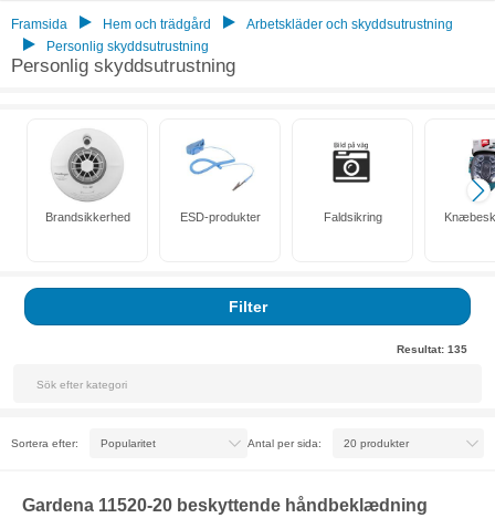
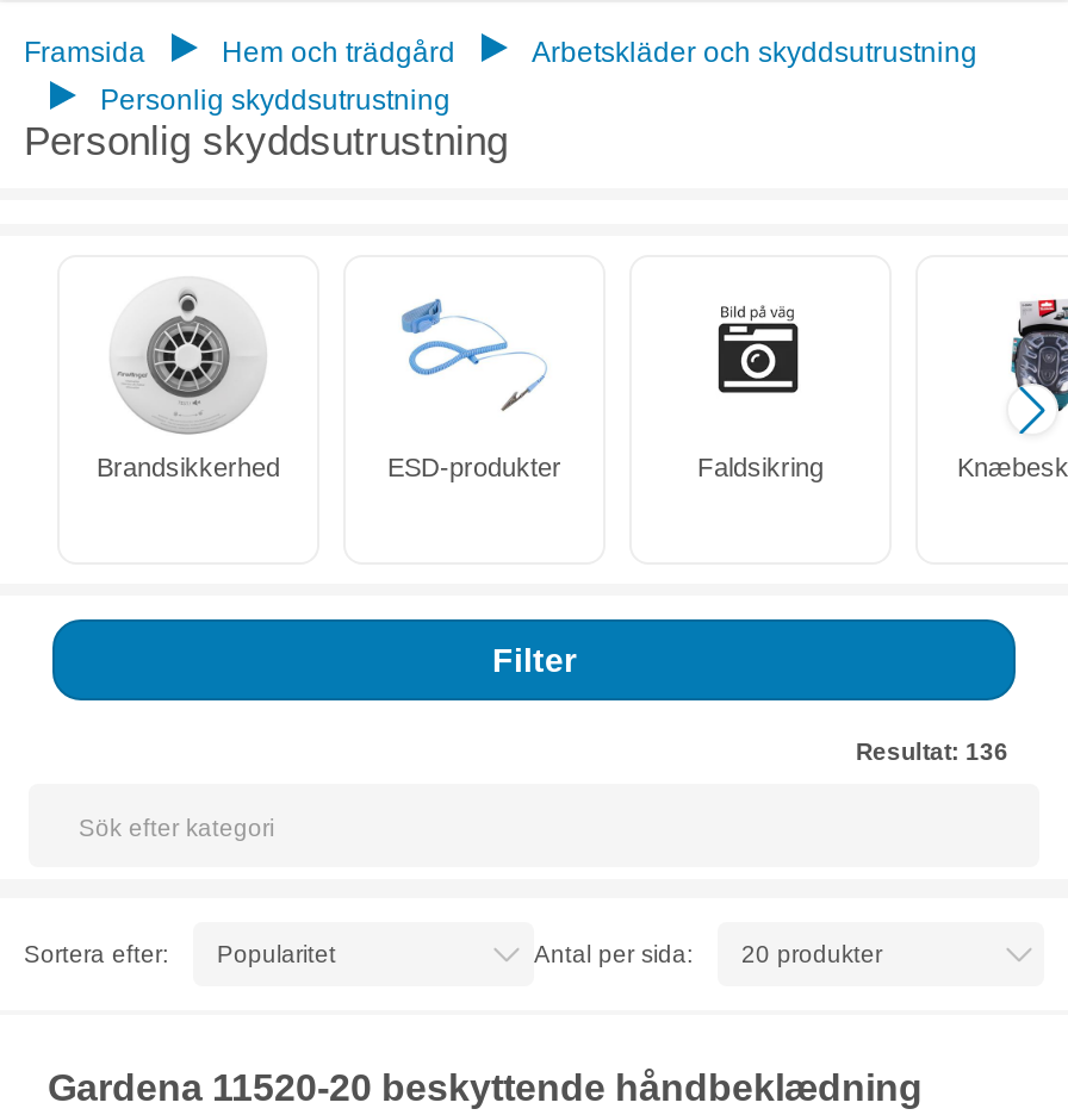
- Resultat: 135
+ Resultat: 136
